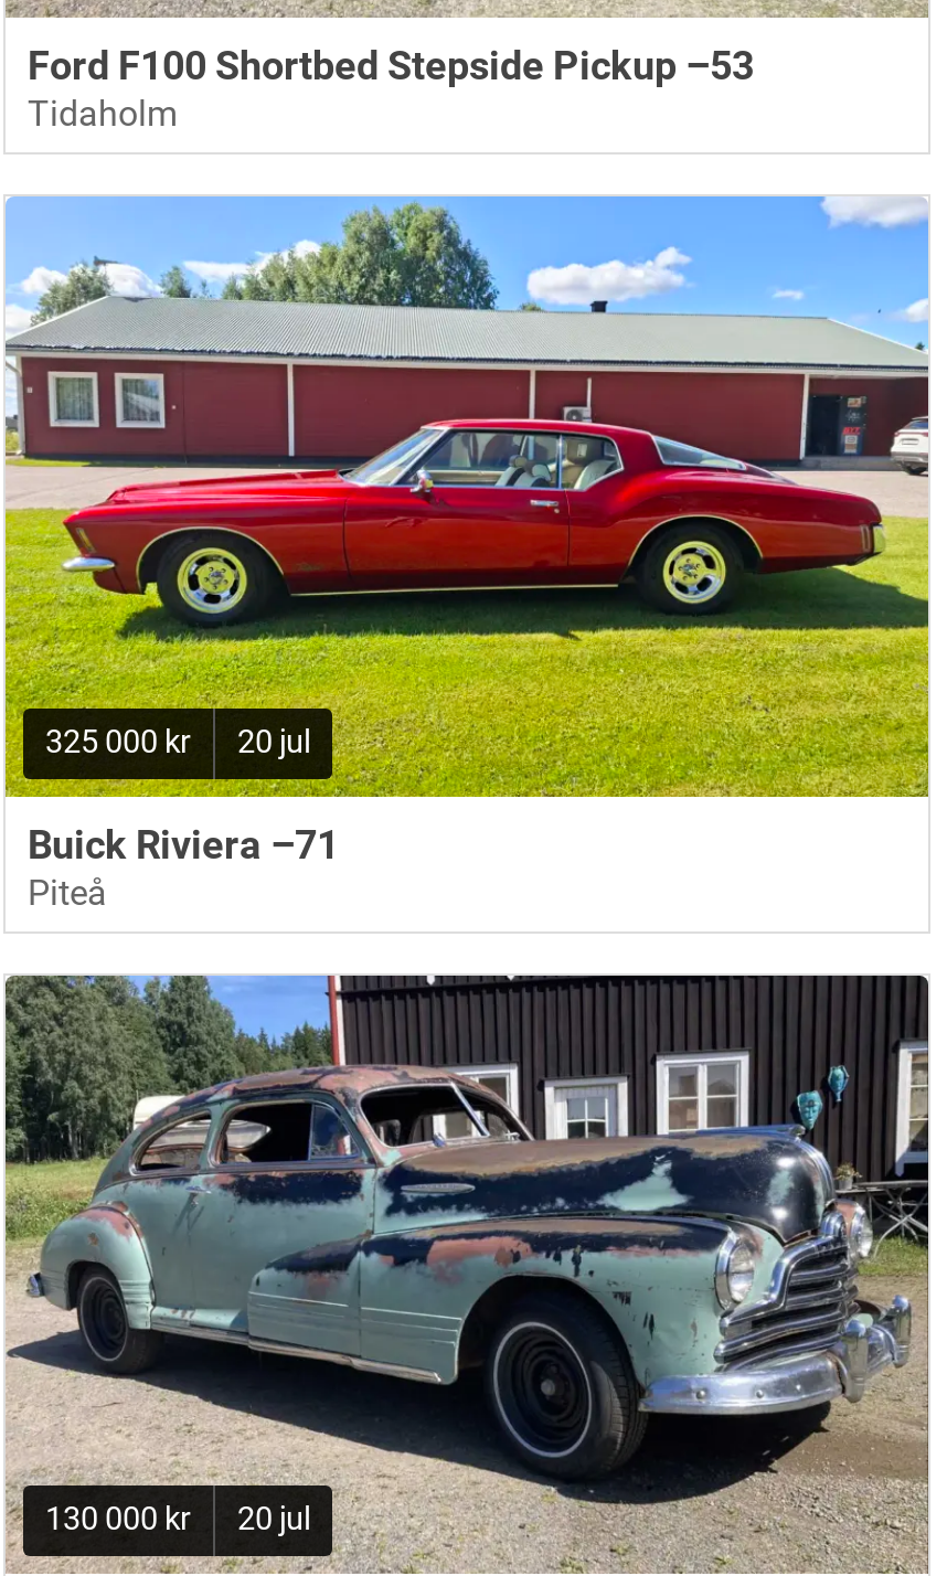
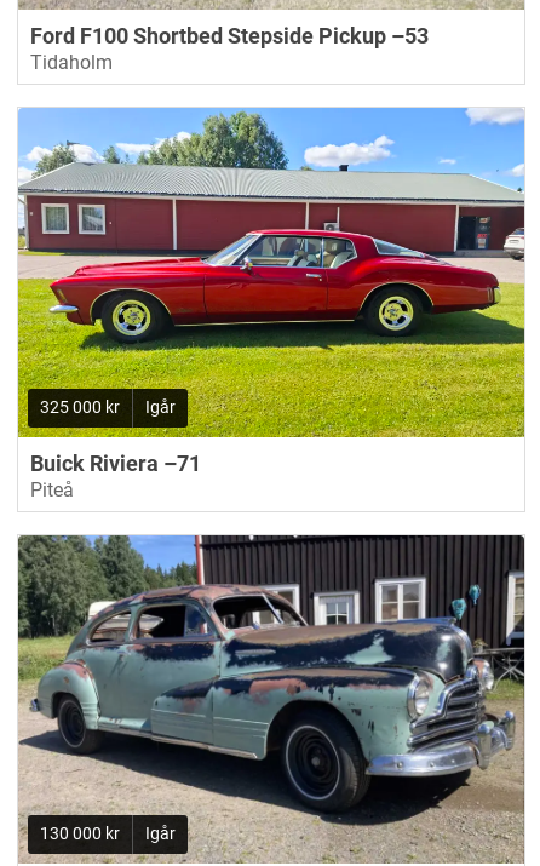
- 20 jul
+ Igår

- 20 jul
+ Igår
